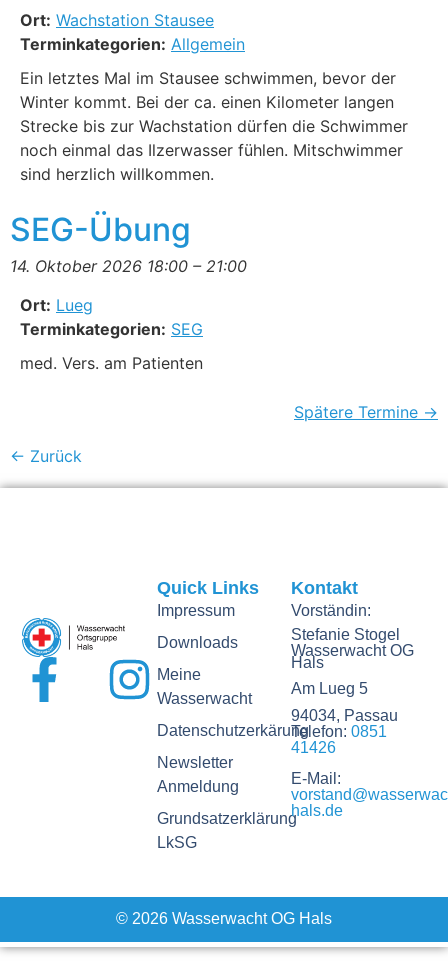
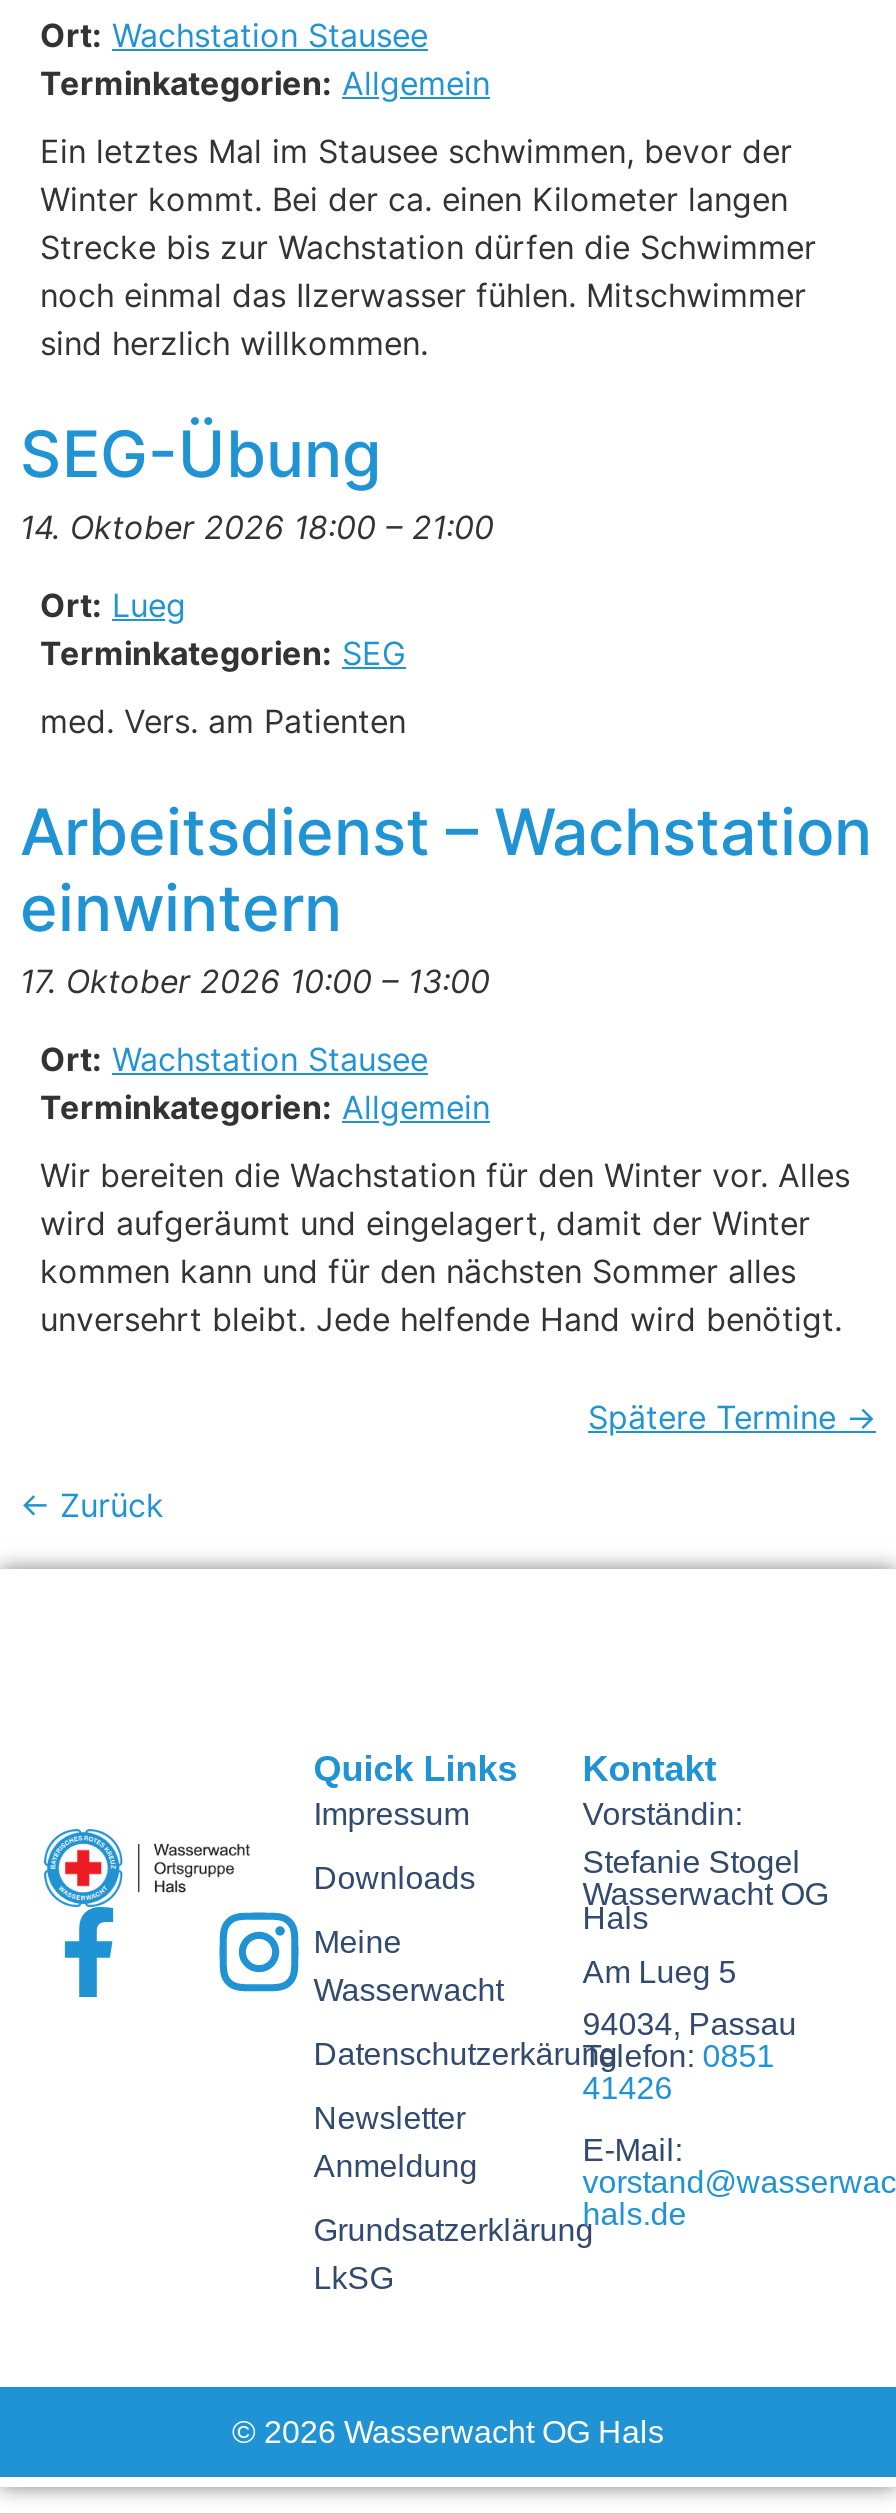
+ Arbeitsdienst – Wachstation
+ einwintern
+ 17. Oktober 2026 10:00 – 13:00
+ Ort: Wachstation Stausee
+ Terminkategorien: Allgemein
+ Wir bereiten die Wachstation für den Winter vor. Alles
+ wird aufgeräumt und eingelagert, damit der Winter
+ kommen kann und für den nächsten Sommer alles
+ unversehrt bleibt. Jede helfende Hand wird benötigt.
